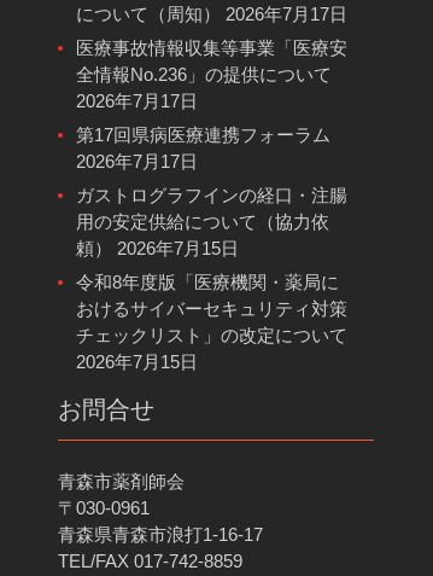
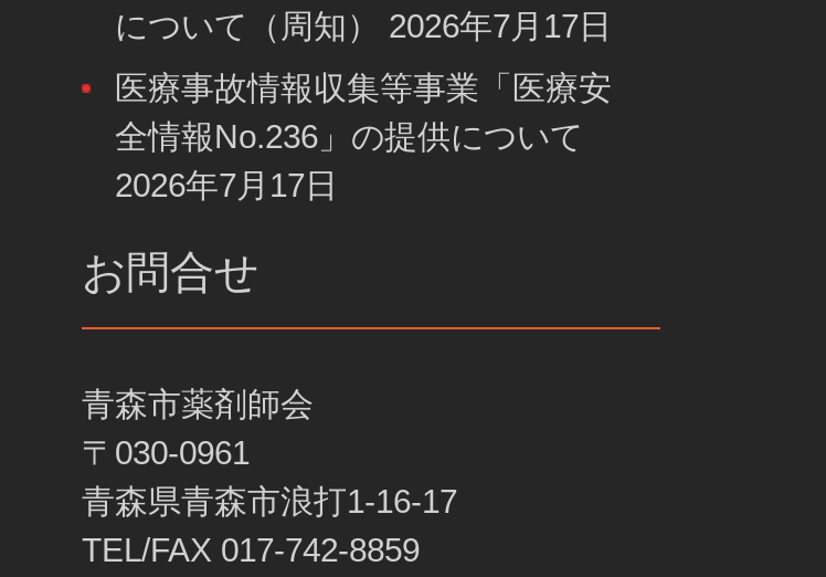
- 第17回県病医療連携フォーラム
- 2026年7月17日
- ガストログラフインの経口・注腸
- 用の安定供給について（協力依
- 頼） 2026年7月15日
- 令和8年度版「医療機関・薬局に
- おけるサイバーセキュリティ対策
- チェックリスト」の改定について
- 2026年7月15日
